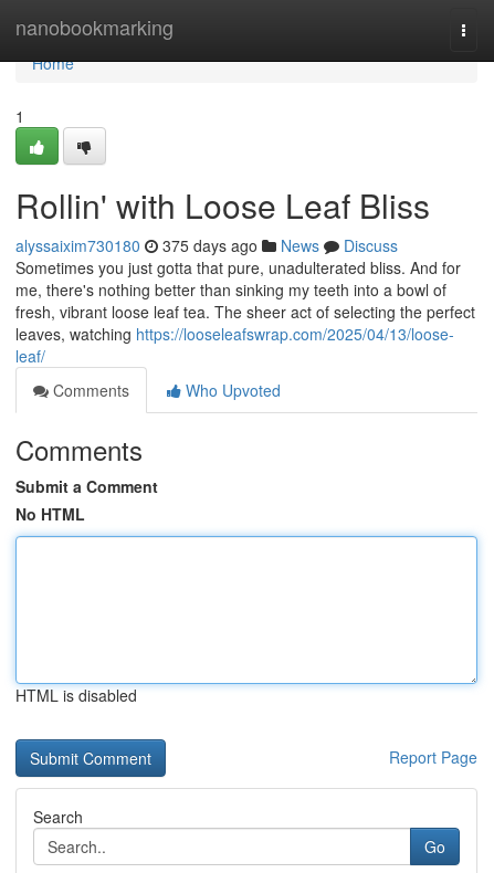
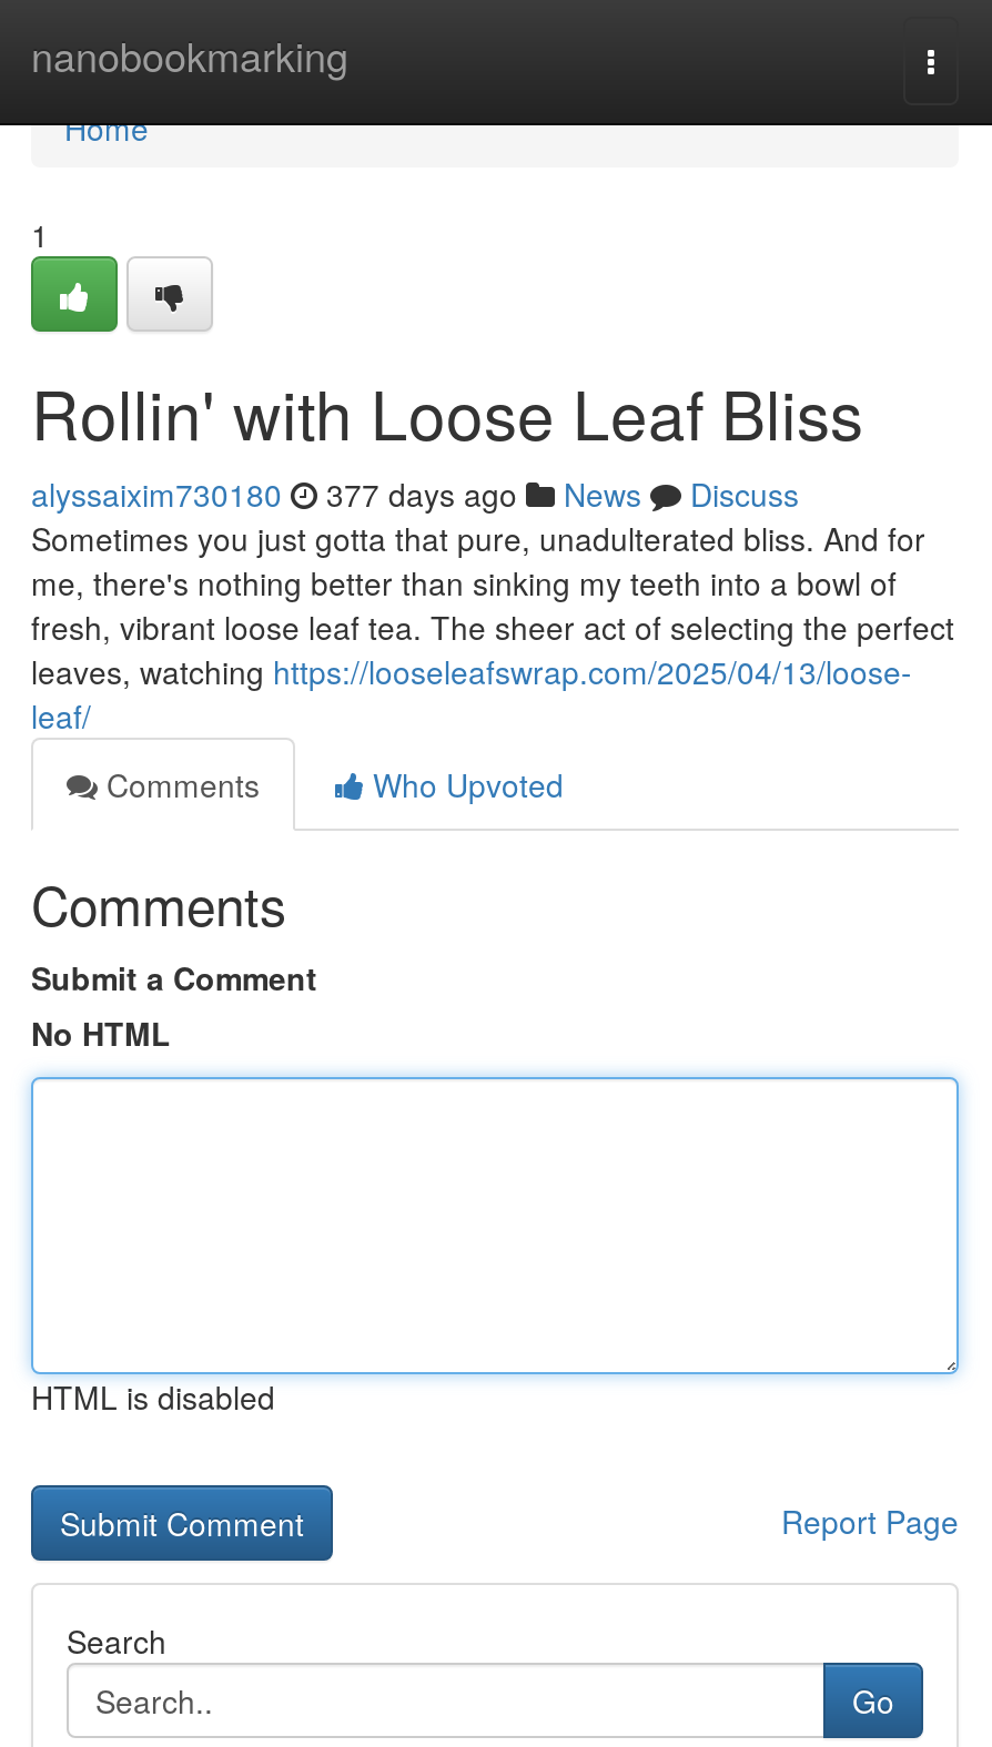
- alyssaixim730180 375 days ago News Discuss
+ alyssaixim730180 377 days ago News Discuss
